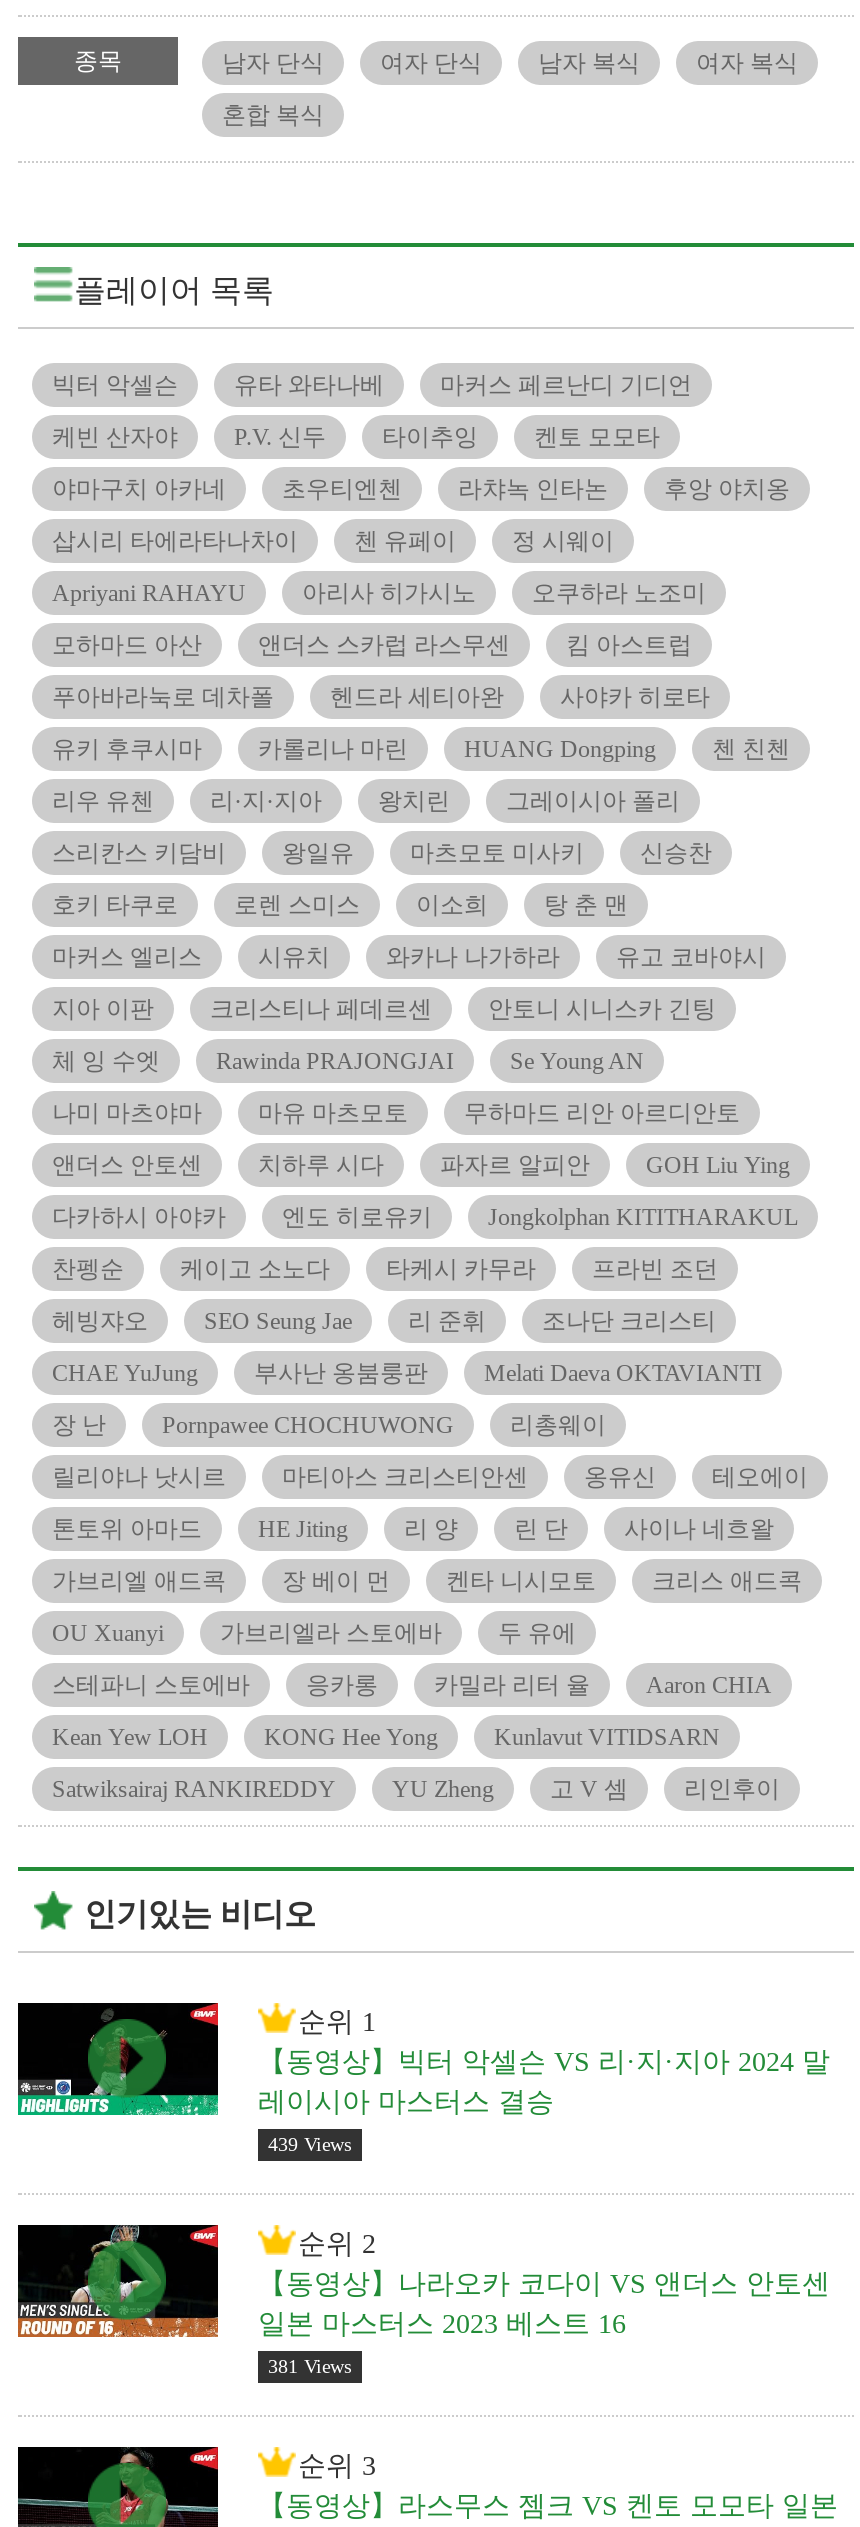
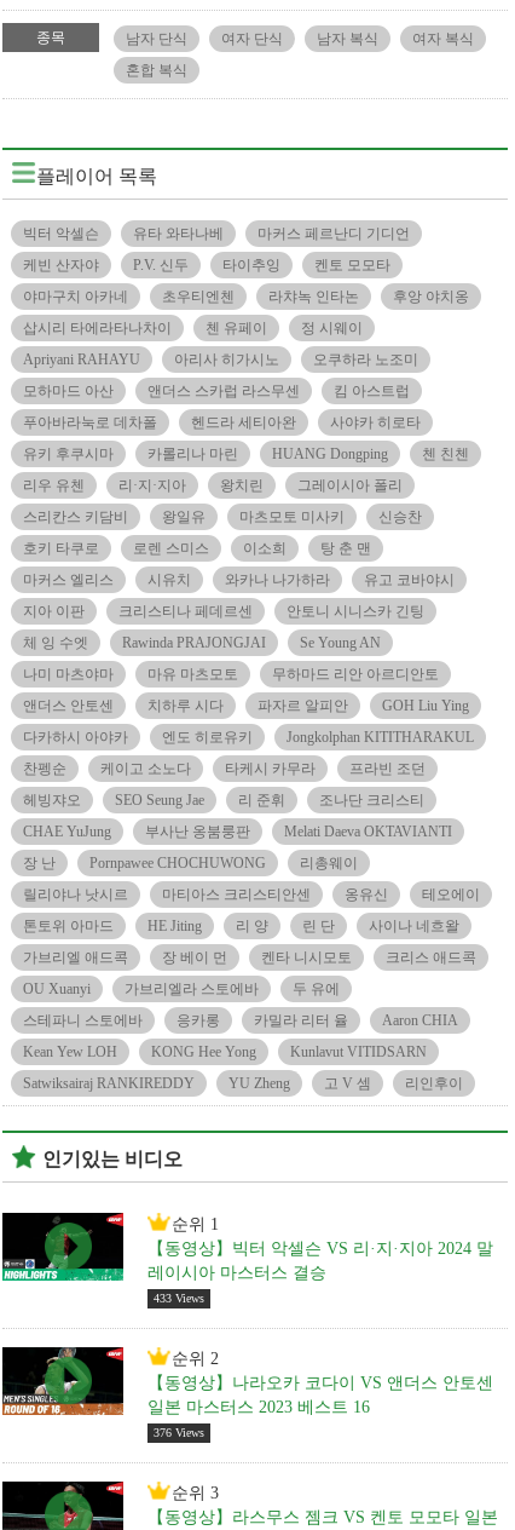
- 439 Views
+ 433 Views

- 381 Views
+ 376 Views
